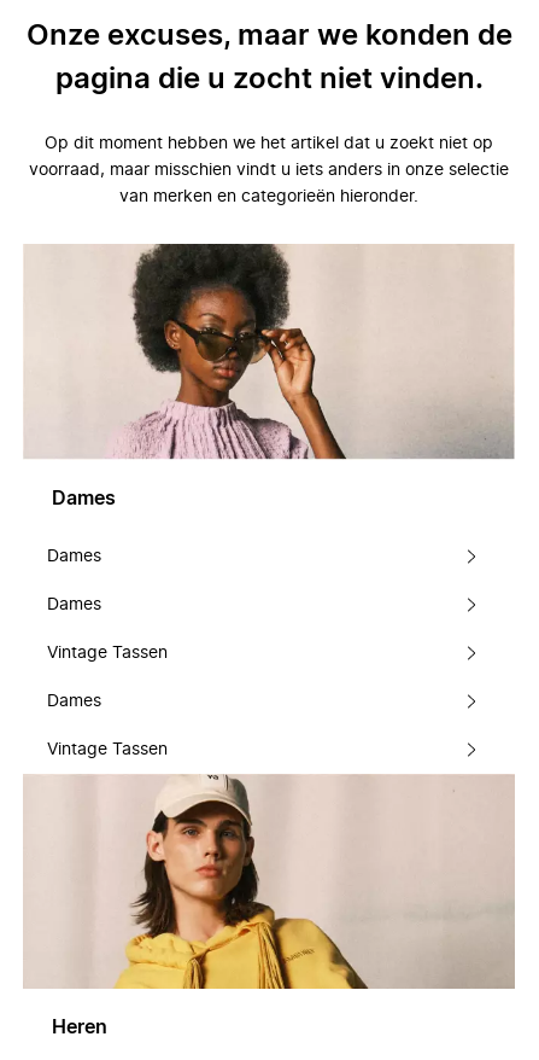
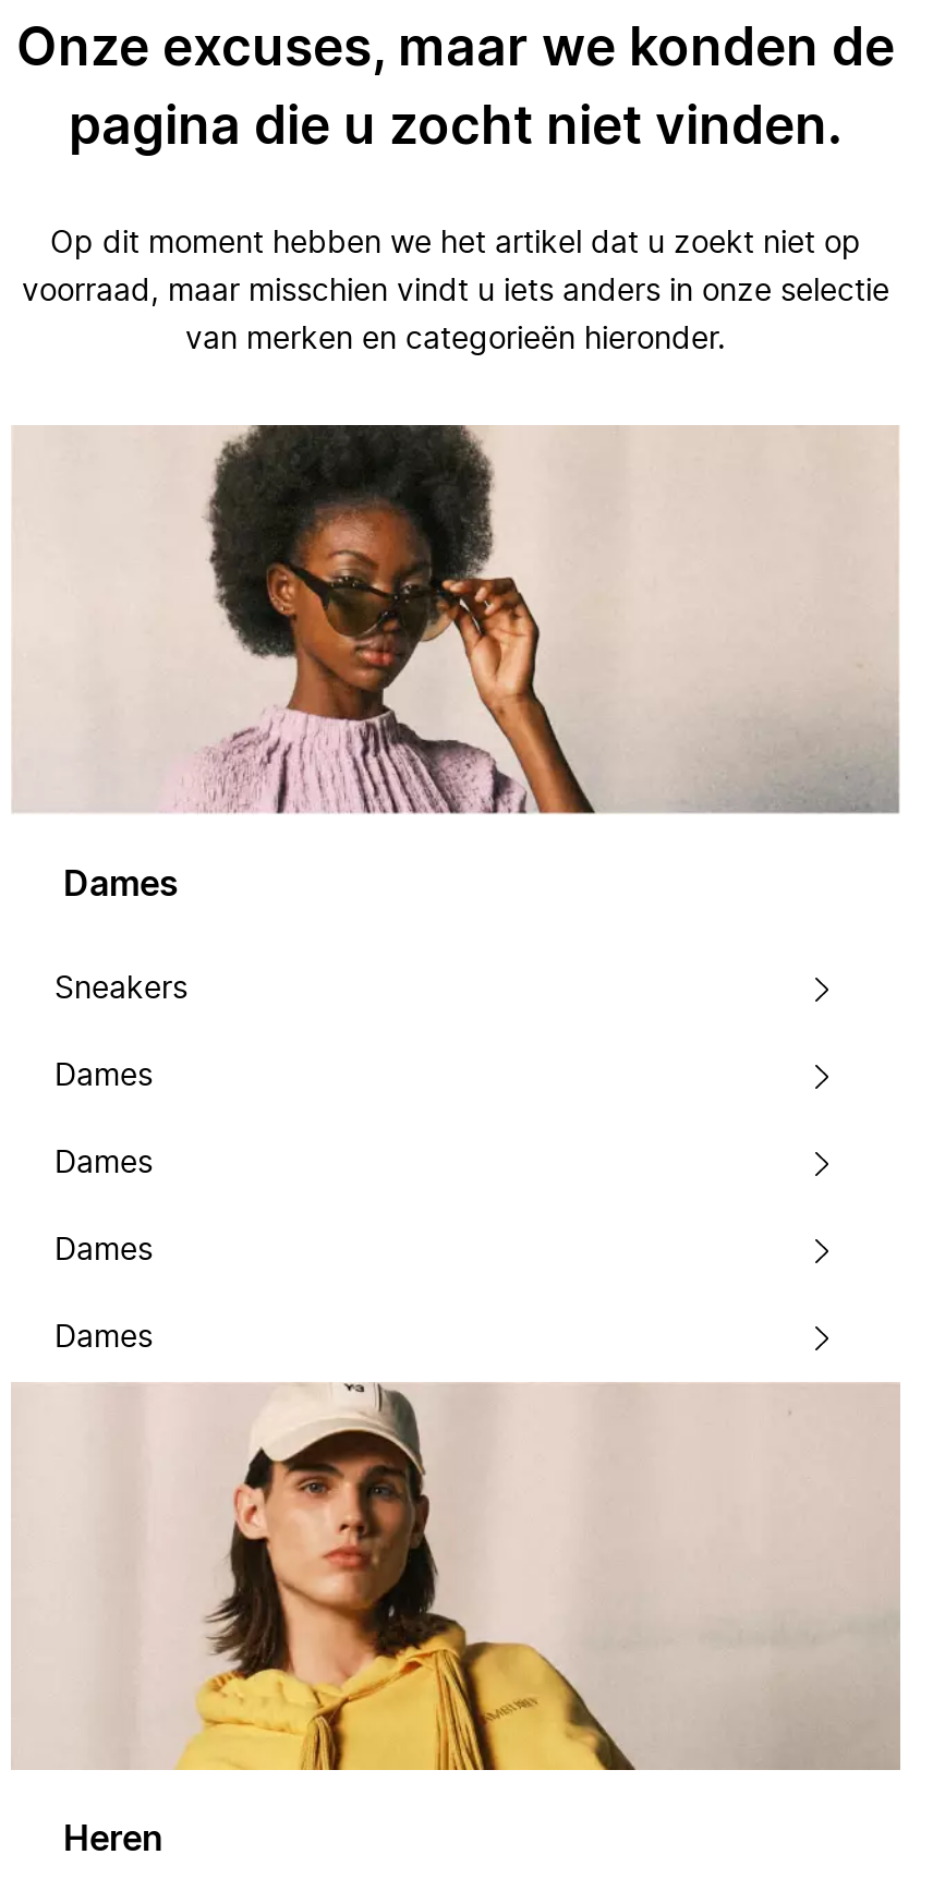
+ Sneakers

moved down: Dames | Dames

- Vintage Tassen

- Vintage Tassen
+ Dames
